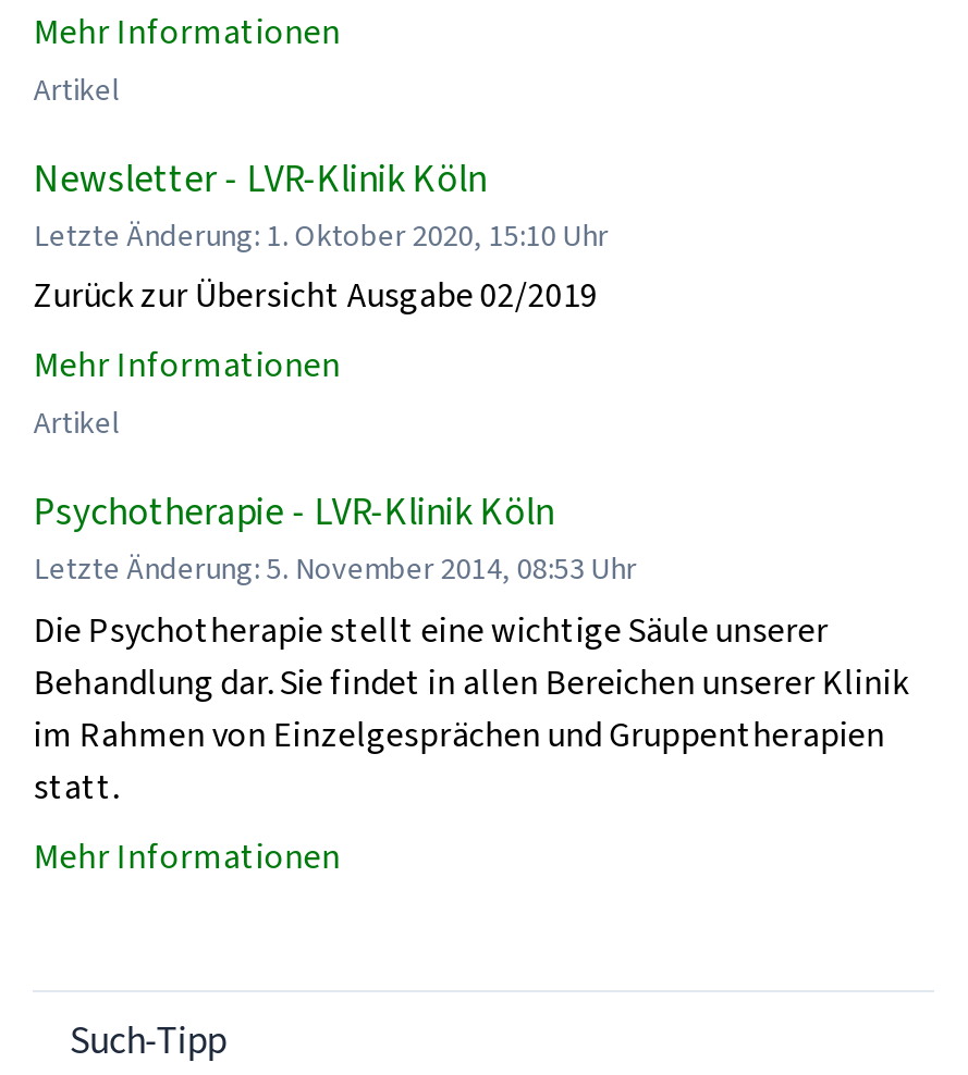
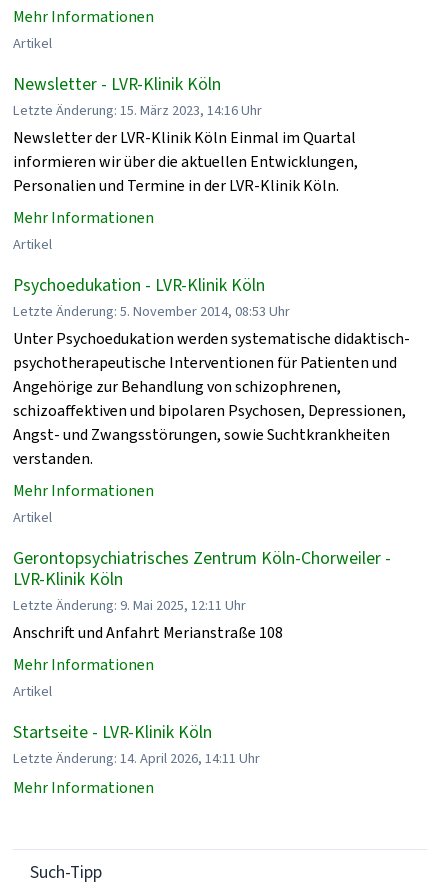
- Letzte Änderung: 1. Oktober 2020, 15:10 Uhr
- Zurück zur Übersicht Ausgabe 02/2019
+ Letzte Änderung: 15. März 2023, 14:16 Uhr
+ Newsletter der LVR-Klinik Köln Einmal im Quartal
+ informieren wir über die aktuellen Entwicklungen,
+ Personalien und Termine in der LVR-Klinik Köln.

- Psychotherapie - LVR-Klinik Köln
+ Psychoedukation - LVR-Klinik Köln

- Die Psychotherapie stellt eine wichtige Säule unserer
- Behandlung dar. Sie findet in allen Bereichen unserer Klinik
- im Rahmen von Einzelgesprächen und Gruppentherapien
- statt.
+ Unter Psychoedukation werden systematische didaktisch-
+ psychotherapeutische Interventionen für Patienten und
+ Angehörige zur Behandlung von schizophrenen,
+ schizoaffektiven und bipolaren Psychosen, Depressionen,
+ Angst- und Zwangsstörungen, sowie Suchtkrankheiten
+ verstanden.
+ Mehr Informationen
+ Artikel
+ Gerontopsychiatrisches Zentrum Köln-Chorweiler -
+ LVR-Klinik Köln
+ Letzte Änderung: 9. Mai 2025, 12:11 Uhr
+ Anschrift und Anfahrt Merianstraße 108
+ Mehr Informationen
+ Artikel
+ Startseite - LVR-Klinik Köln
+ Letzte Änderung: 14. April 2026, 14:11 Uhr
